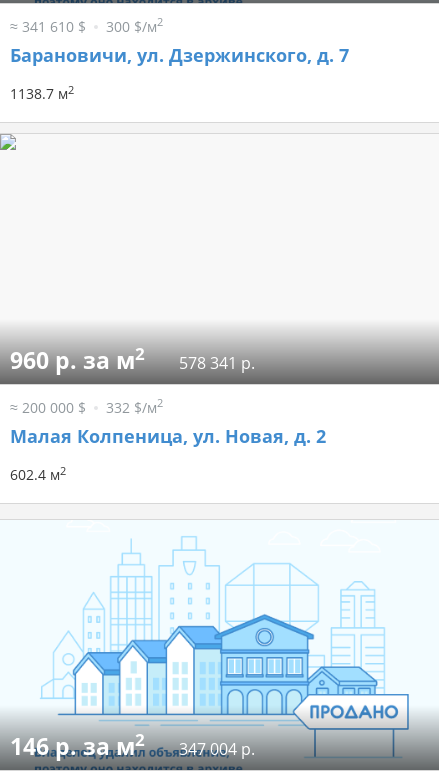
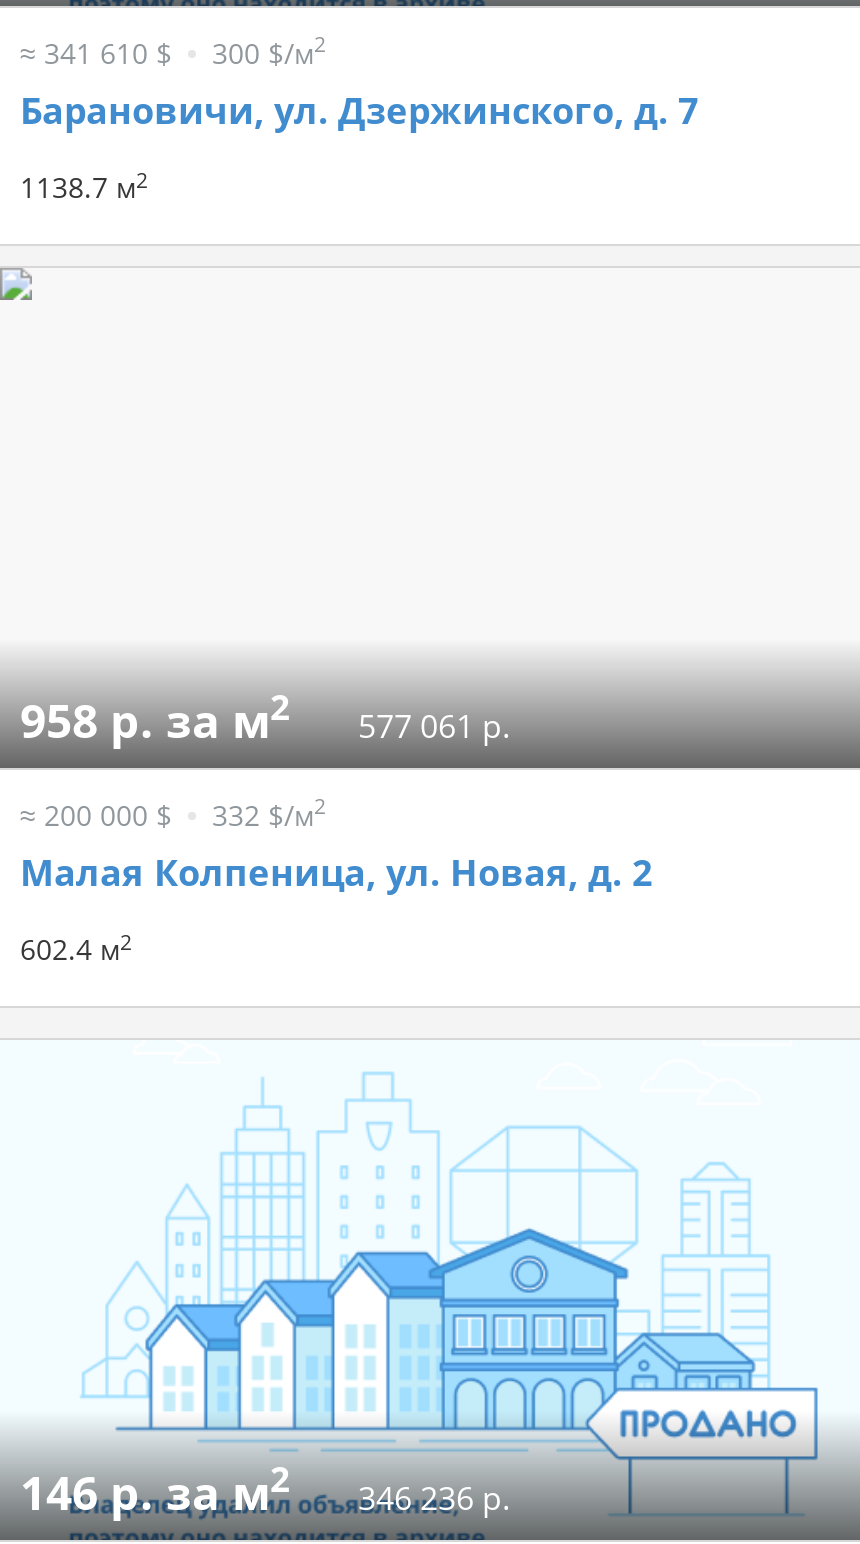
- 960 р. за м2
+ 958 р. за м2

- 578 341 р.
+ 577 061 р.

- 146 р. за м2 347 004 р.
+ 146 р. за м2 346 236 р.
